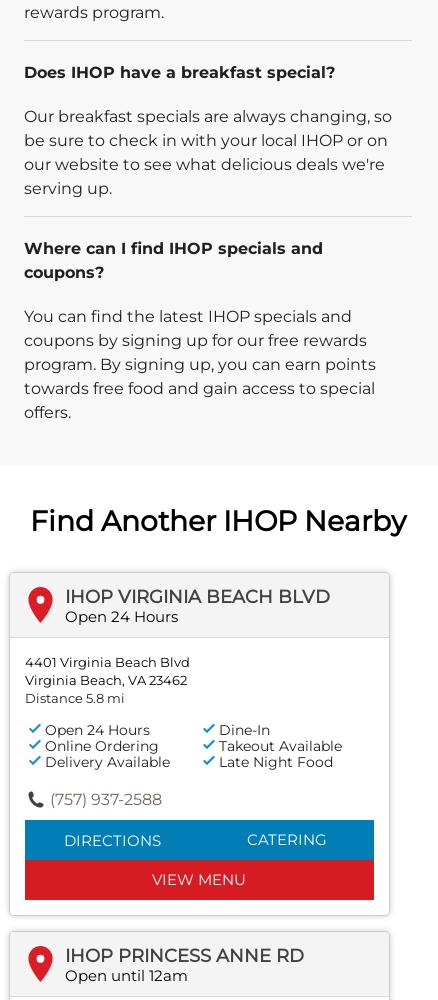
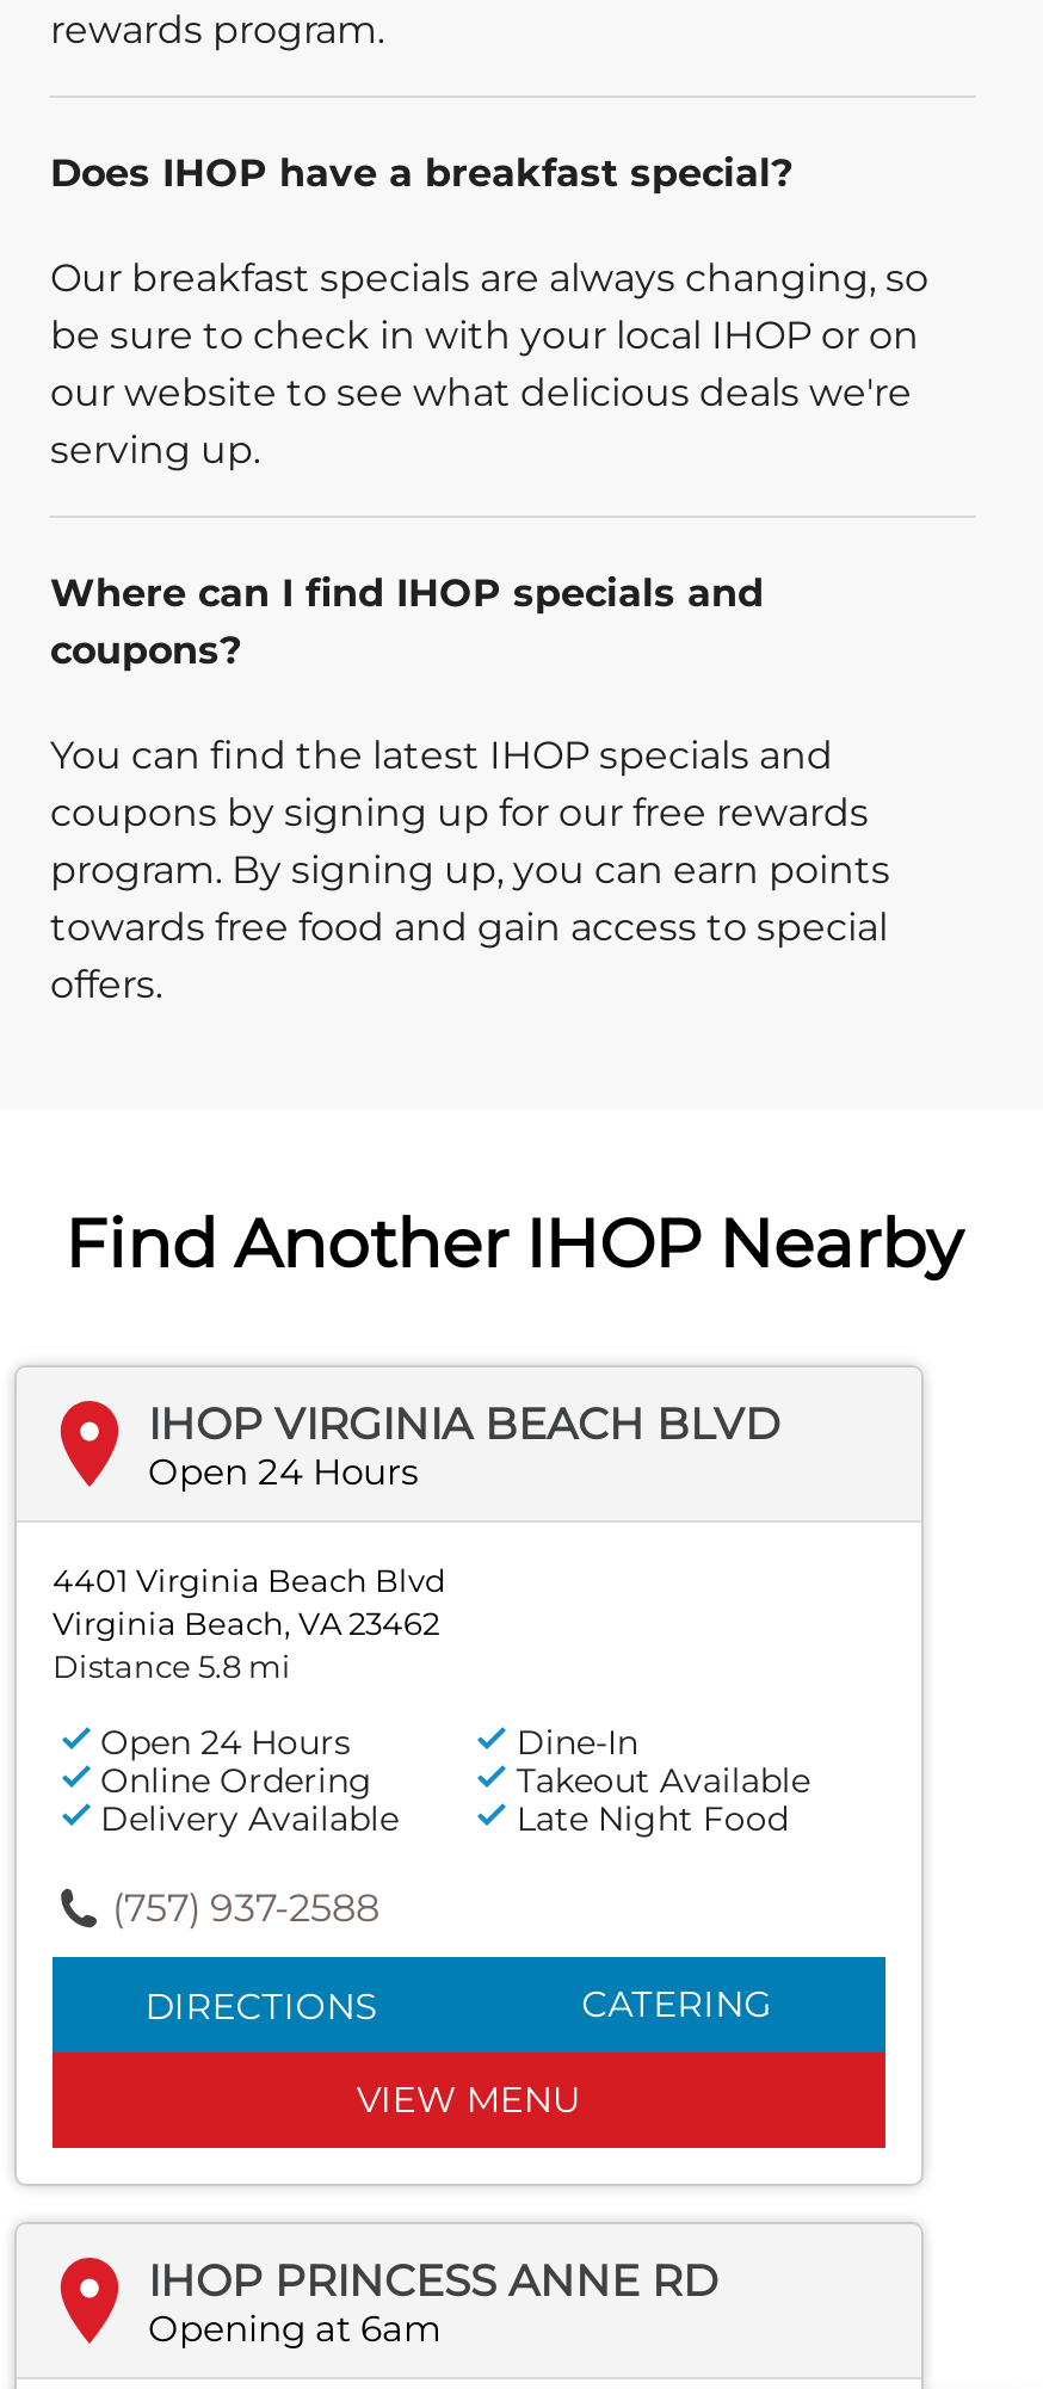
- Open until 12am
+ Opening at 6am
